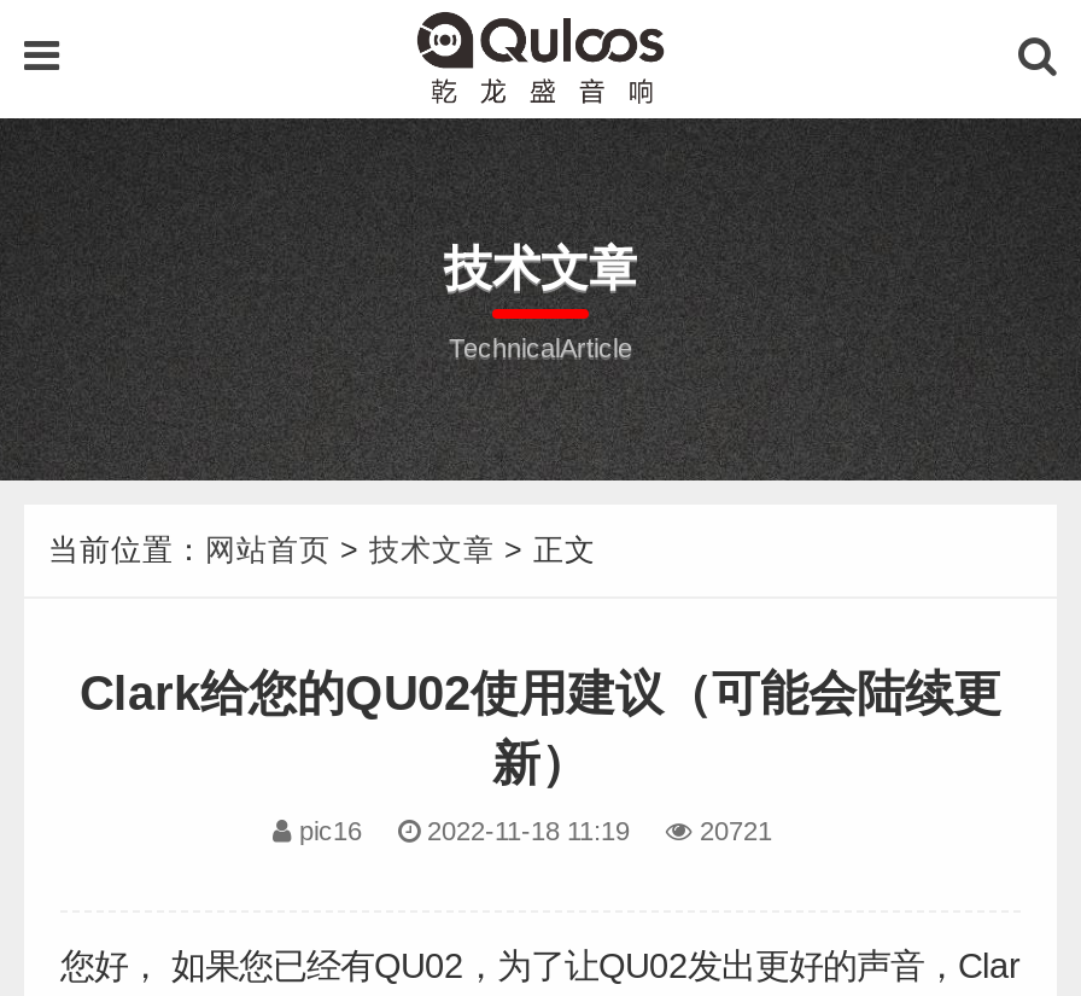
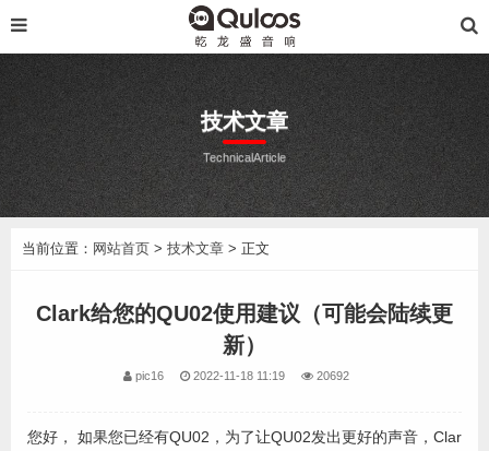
- 20721
+ 20692
